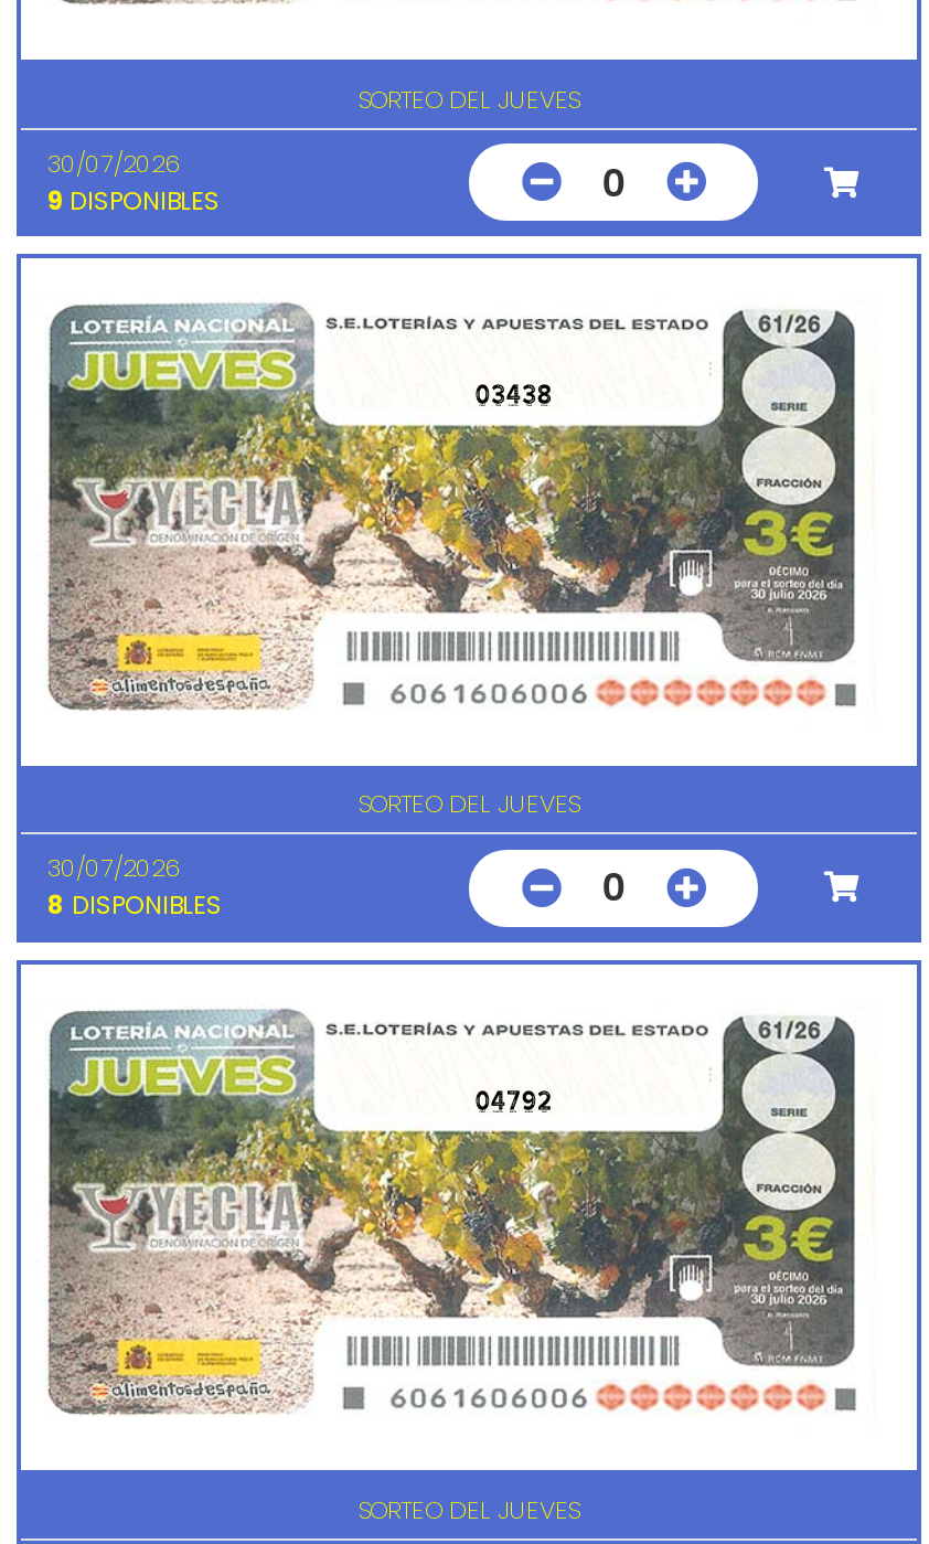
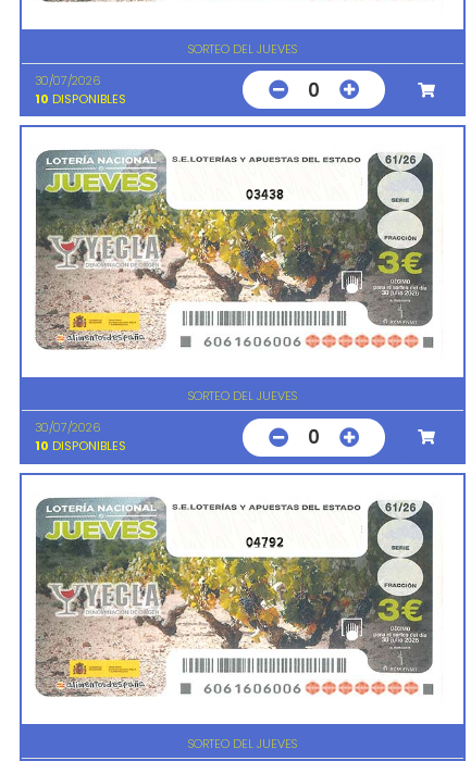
- 9 DISPONIBLES
+ 10 DISPONIBLES

- 8 DISPONIBLES
+ 10 DISPONIBLES
